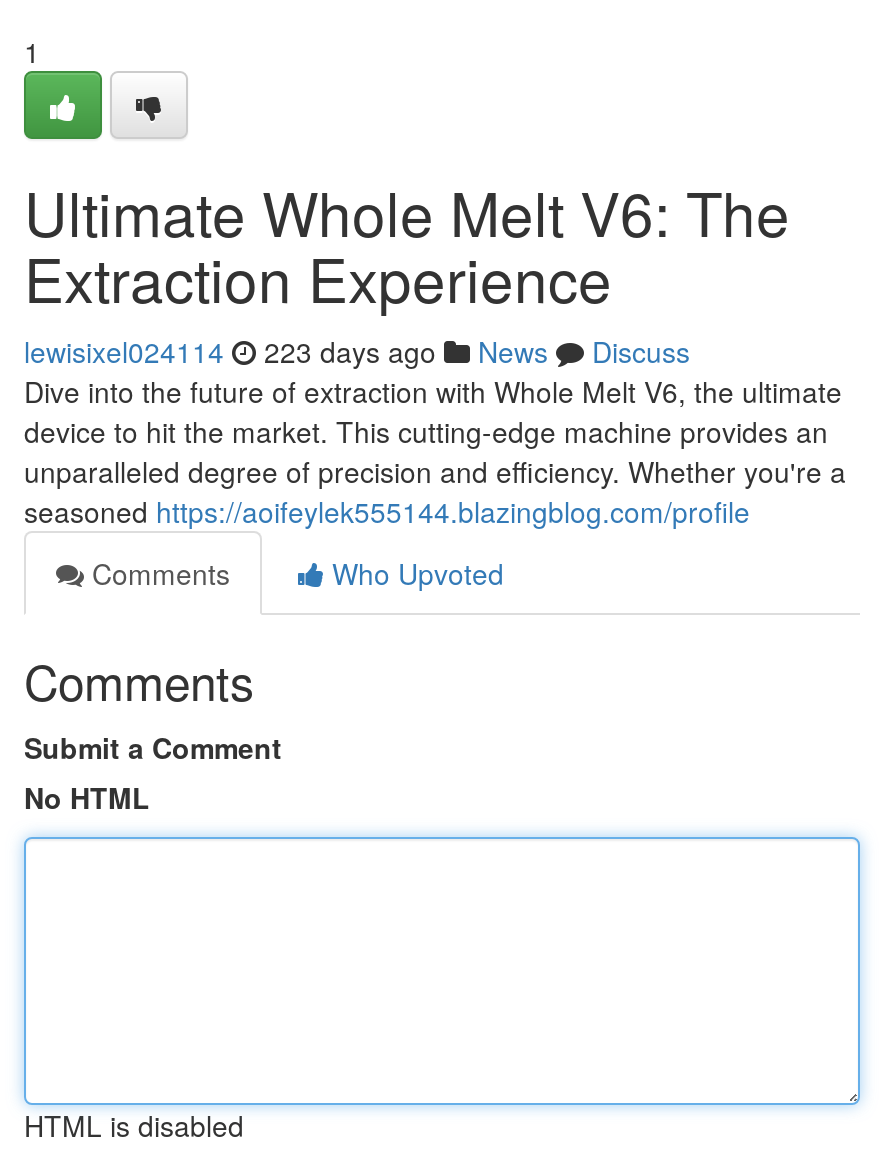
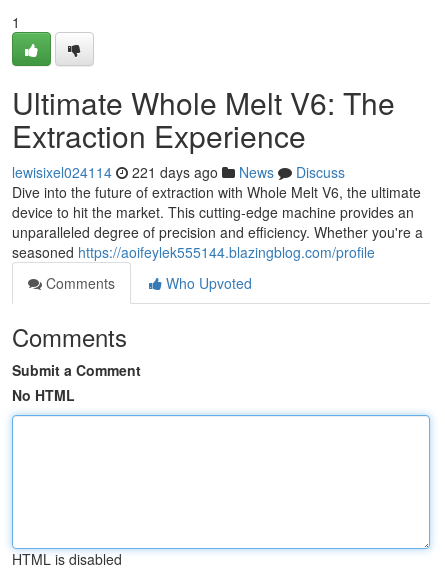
- lewisixel024114 223 days ago News Discuss
+ lewisixel024114 221 days ago News Discuss
